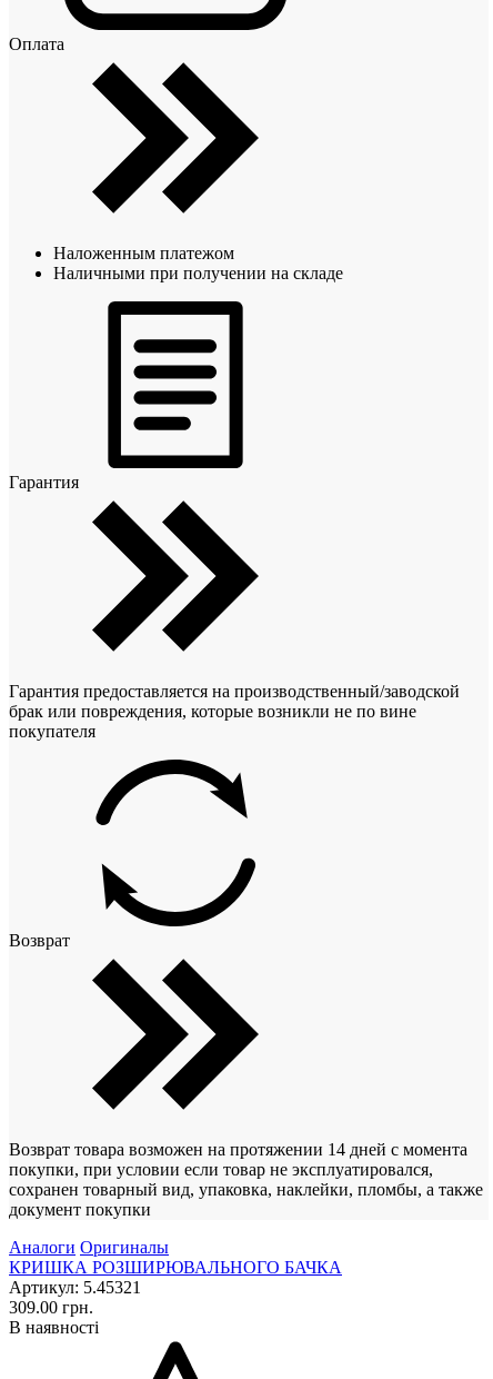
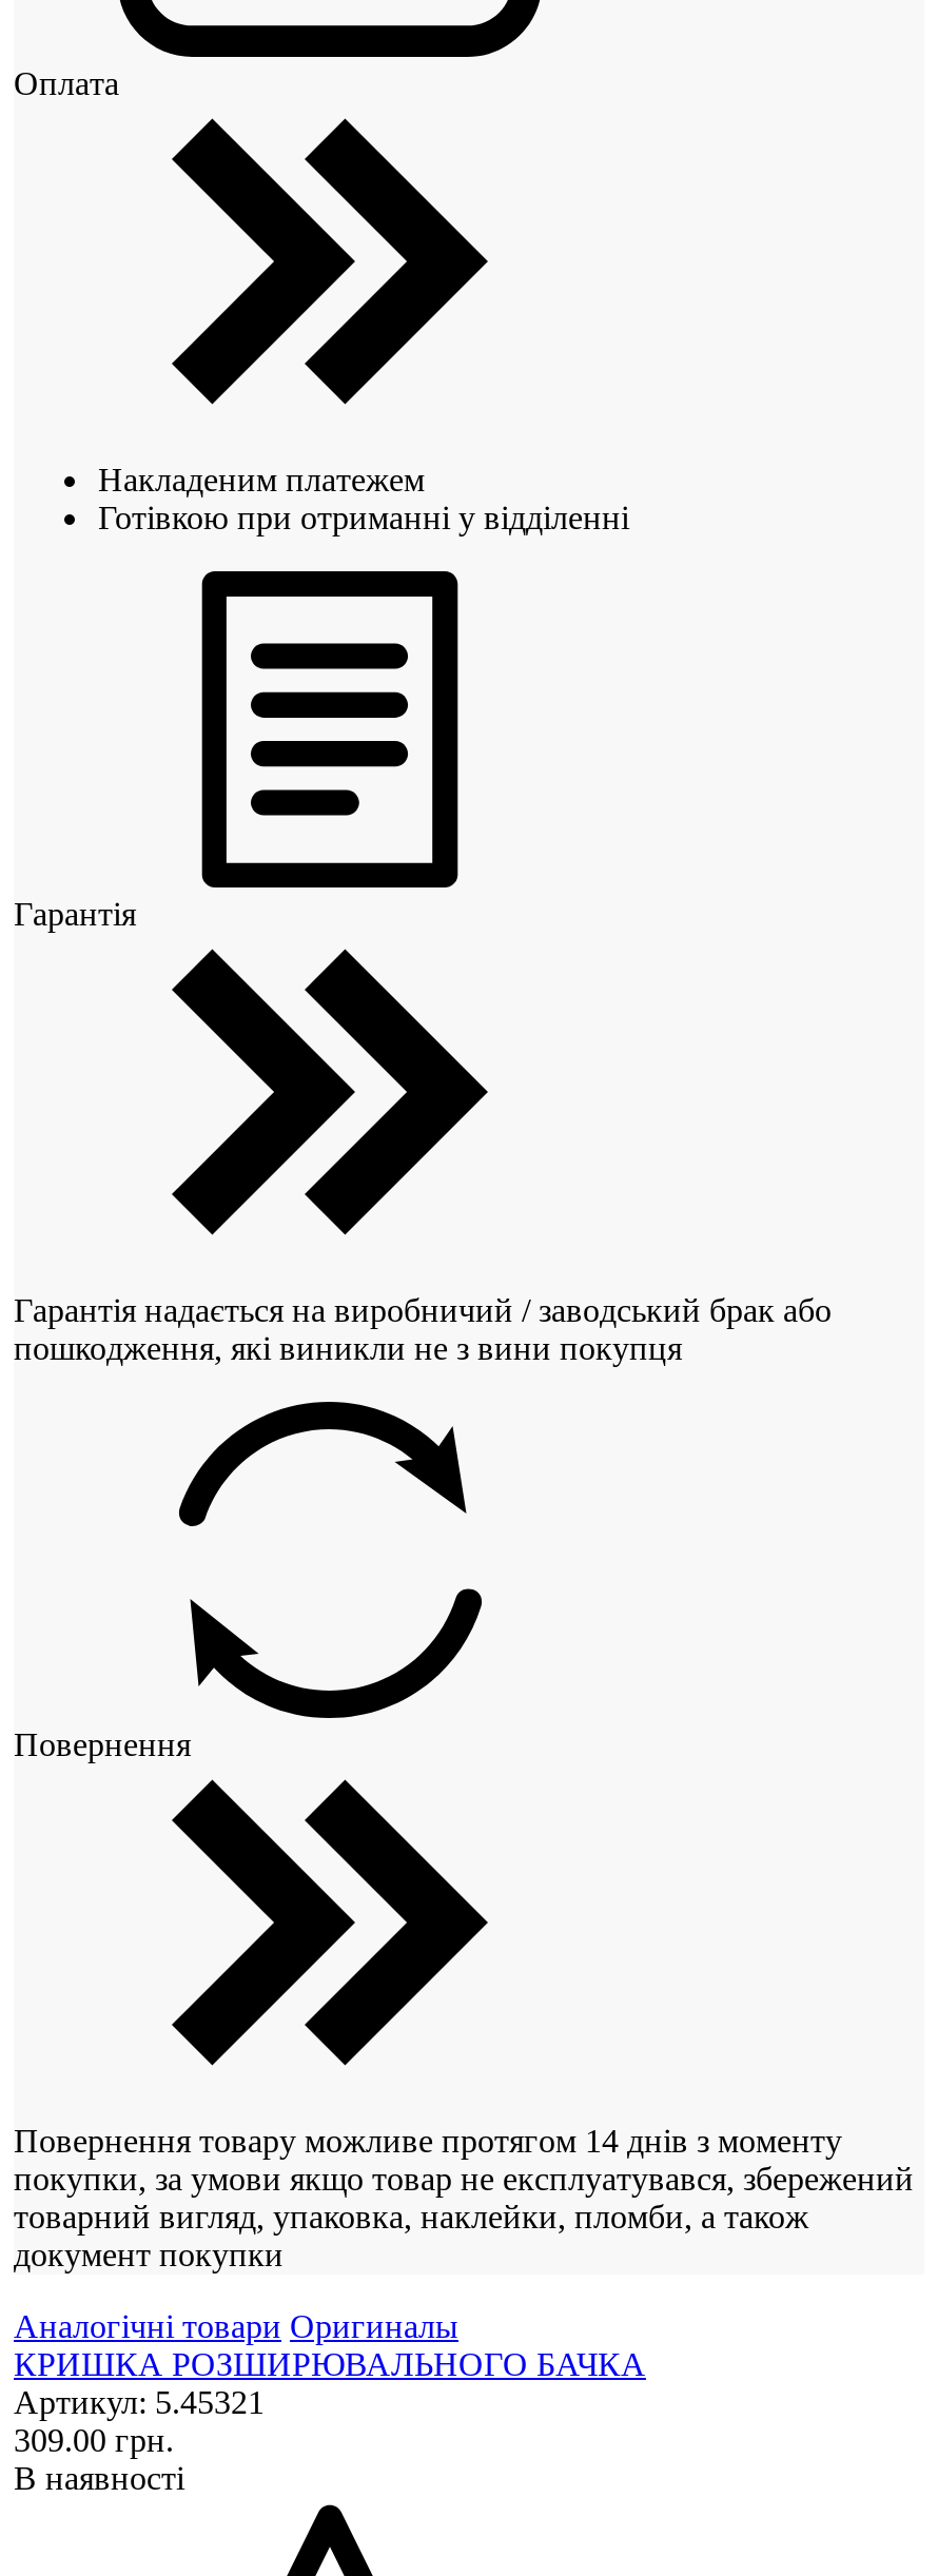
- Наложенным платежом
- Наличными при получении на складе
+ Накладеним платежем
+ Готівкою при отриманні у відділенні

- Гарантия
+ Гарантія

- Гарантия предоставляется на производственный/заводской
- брак или повреждения, которые возникли не по вине
- покупателя
+ Гарантія надається на виробничий / заводський брак або
+ пошкодження, які виникли не з вини покупця

- Возврат
+ Повернення

- Возврат товара возможен на протяжении 14 дней с момента
- покупки, при условии если товар не эксплуатировался,
- сохранен товарный вид, упаковка, наклейки, пломбы, а также
+ Повернення товару можливе протягом 14 днів з моменту
+ покупки, за умови якщо товар не експлуатувався, збережений
+ товарний вигляд, упаковка, наклейки, пломби, а також

- Аналоги Оригиналы
+ Аналогічні товари Оригиналы
